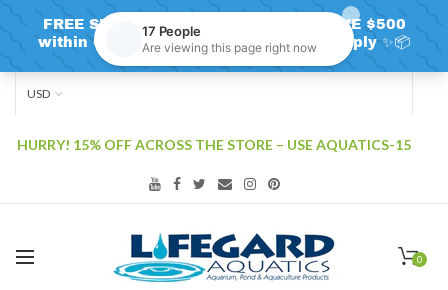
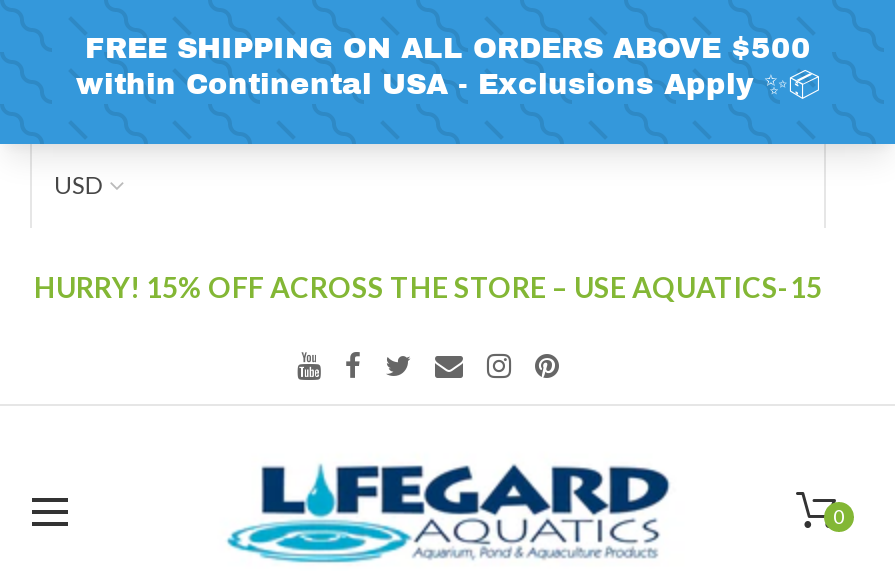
- [image]
+ [image]
